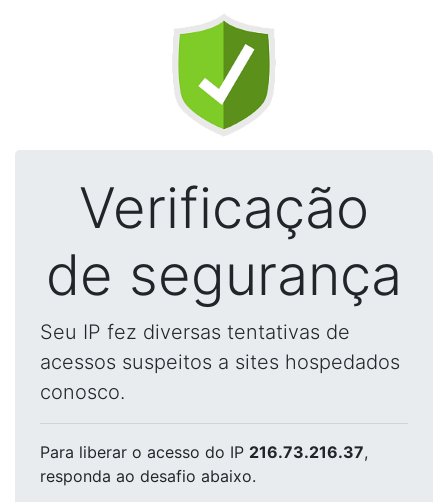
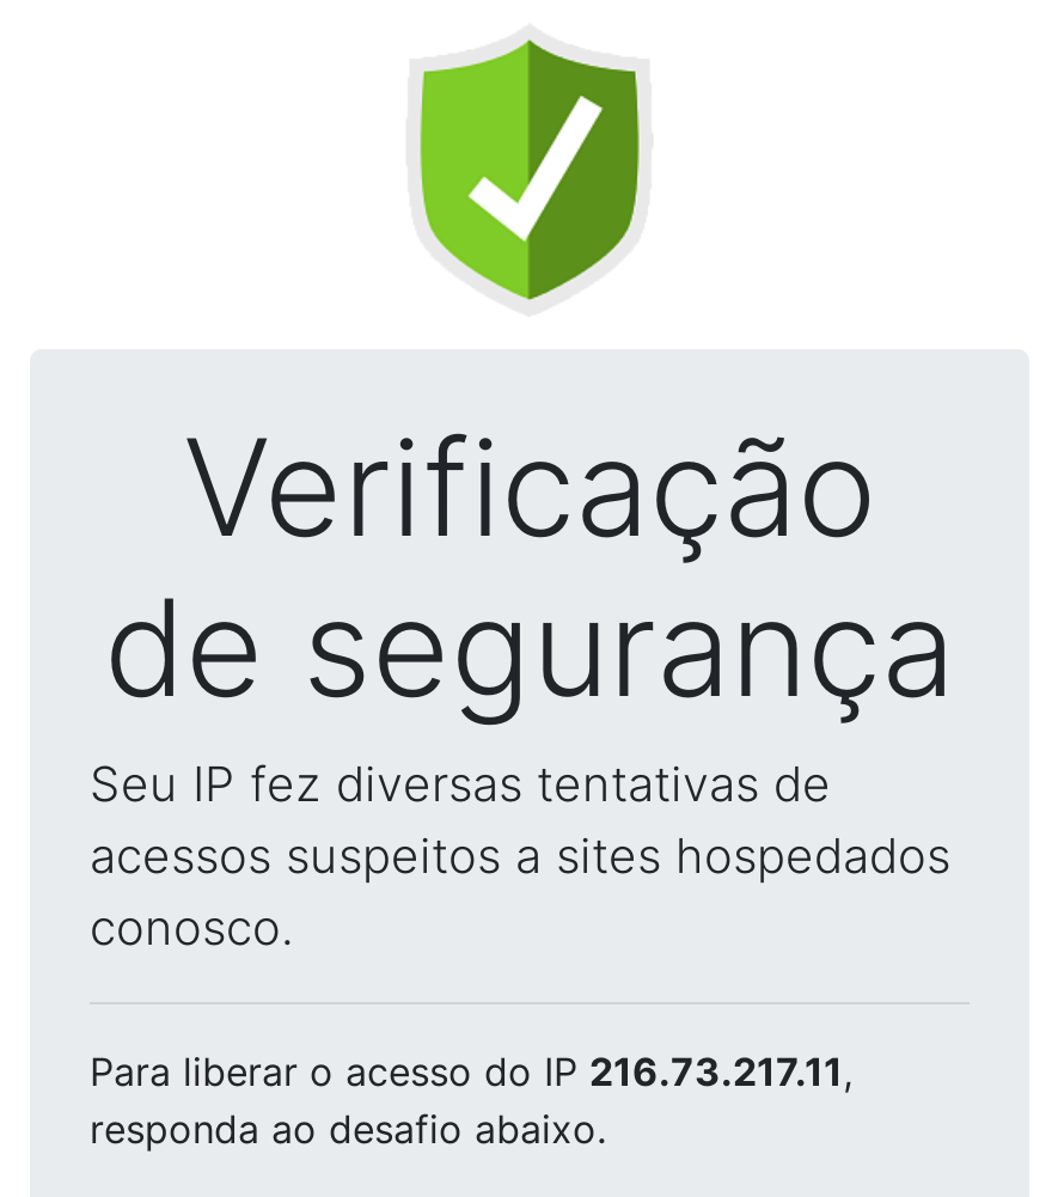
- Para liberar o acesso do IP 216.73.216.37,
+ Para liberar o acesso do IP 216.73.217.11,
